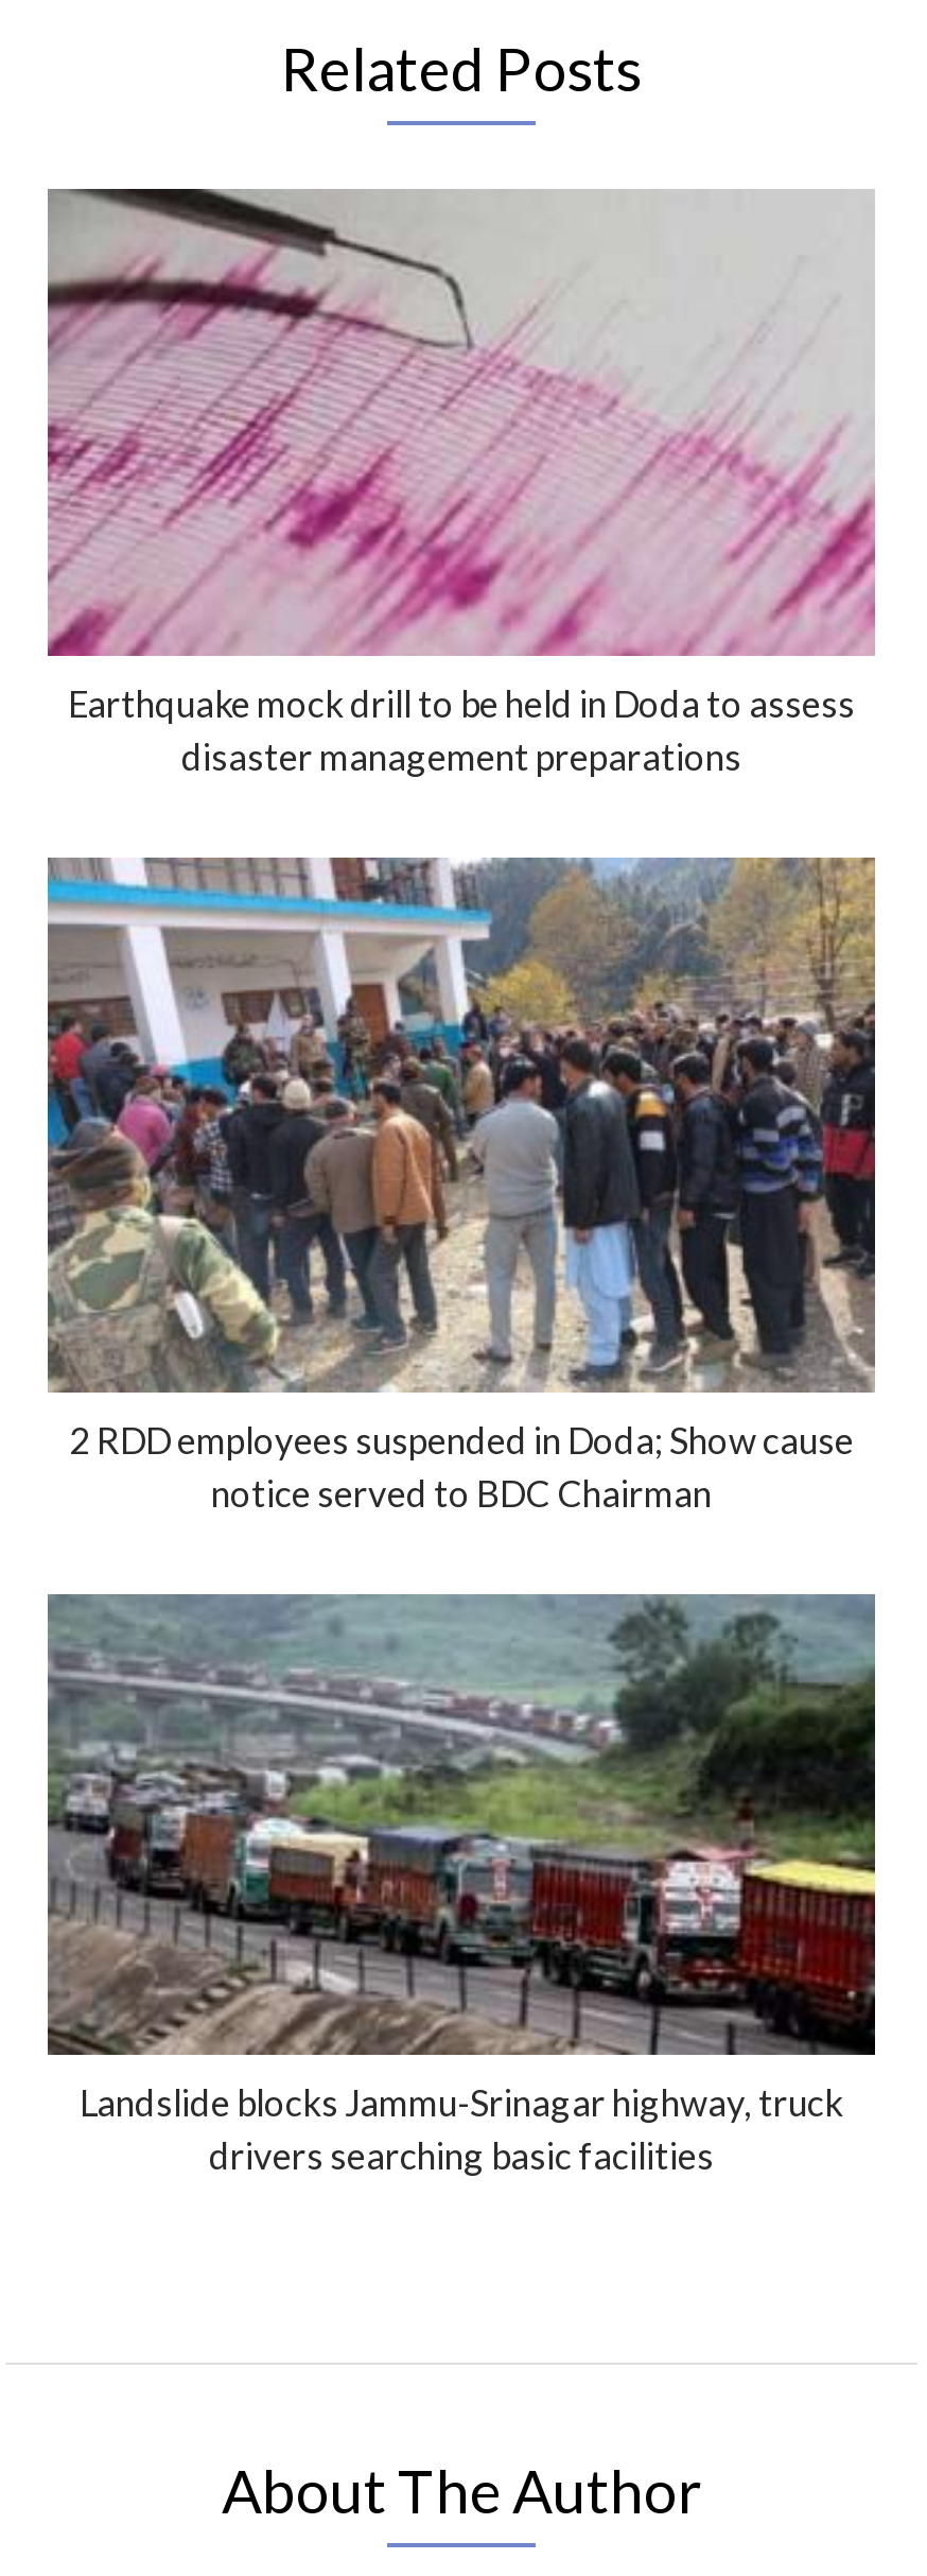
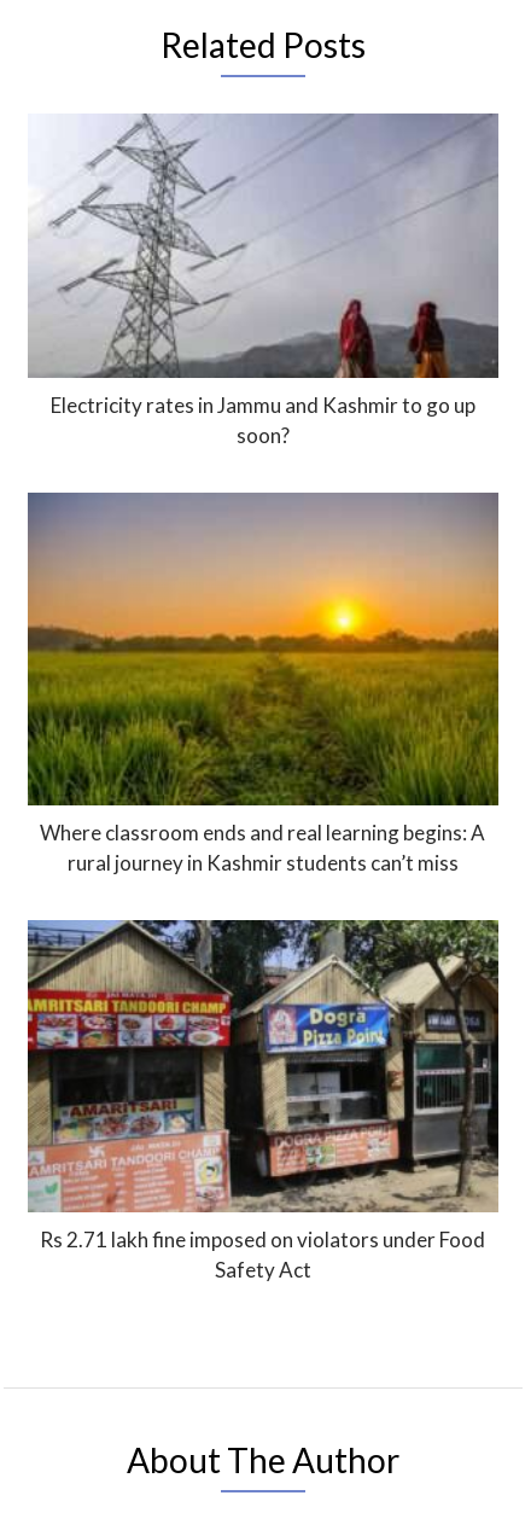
- [image]
- Earthquake mock drill to be held in Doda to assess
- disaster management preparations
+ [image]
+ Electricity rates in Jammu and Kashmir to go up
+ soon?

- [image]
- 2 RDD employees suspended in Doda; Show cause
- notice served to BDC Chairman
+ [image]
+ Where classroom ends and real learning begins: A
+ rural journey in Kashmir students can’t miss

- [image]
- Landslide blocks Jammu-Srinagar highway, truck
- drivers searching basic facilities
+ [image]
+ Rs 2.71 lakh fine imposed on violators under Food
+ Safety Act
